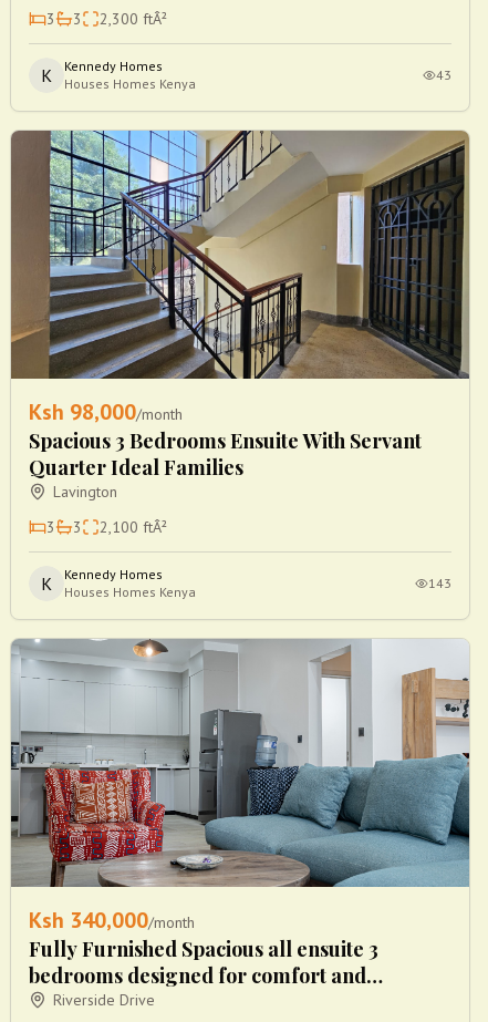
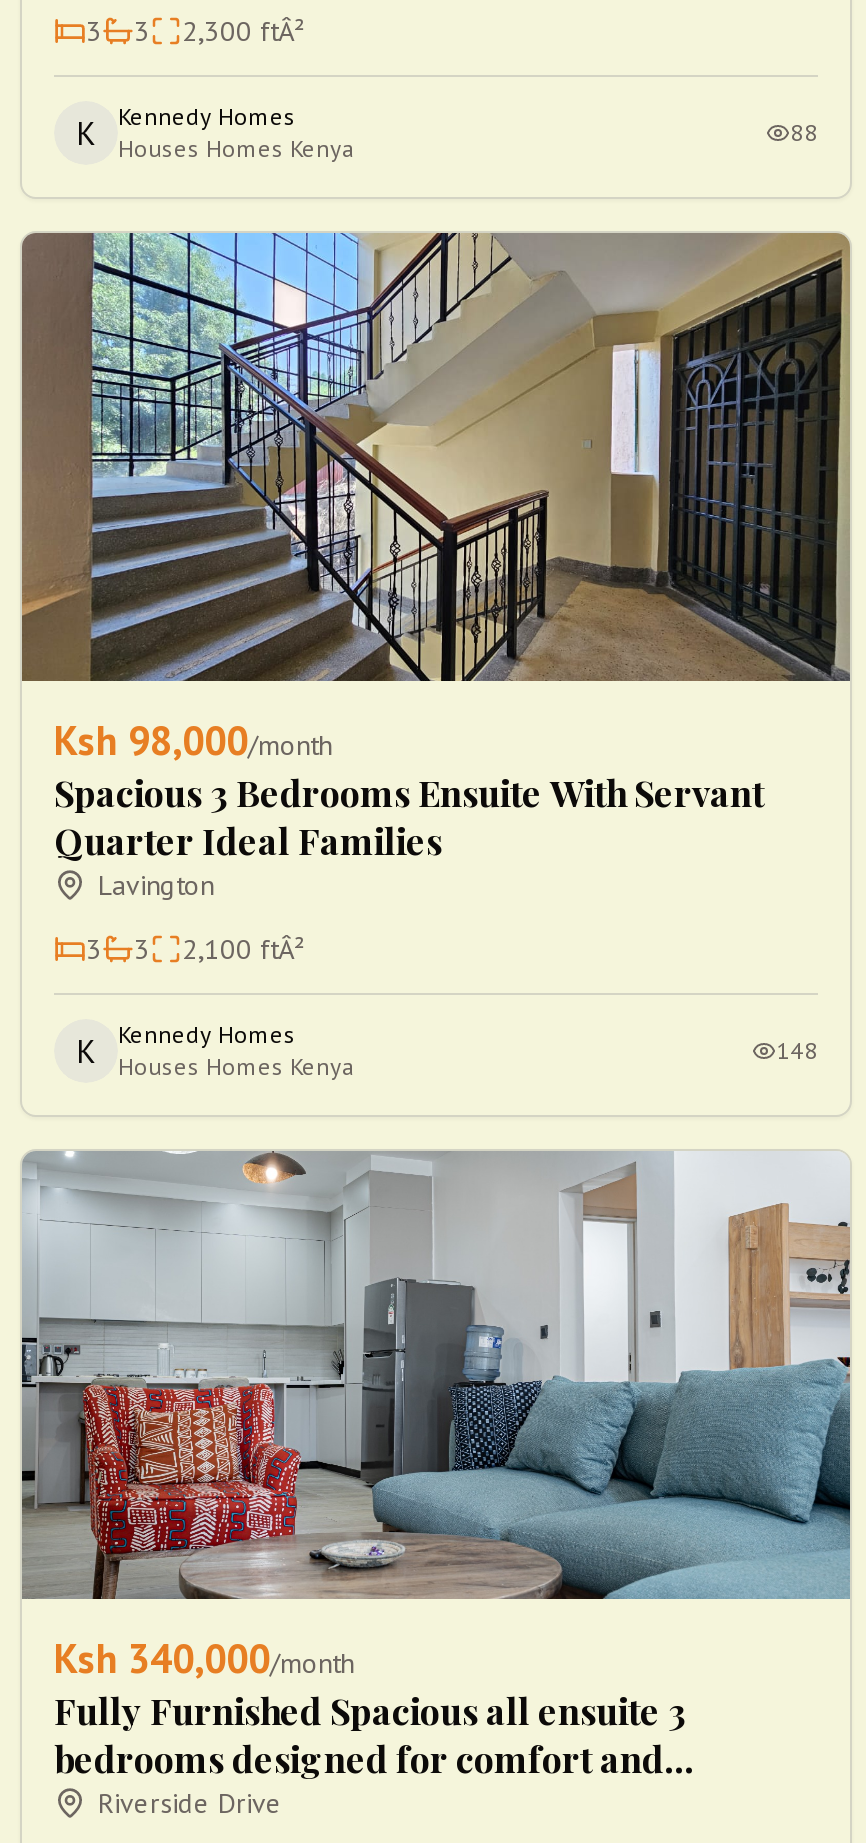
- 43
+ 88

- 143
+ 148
